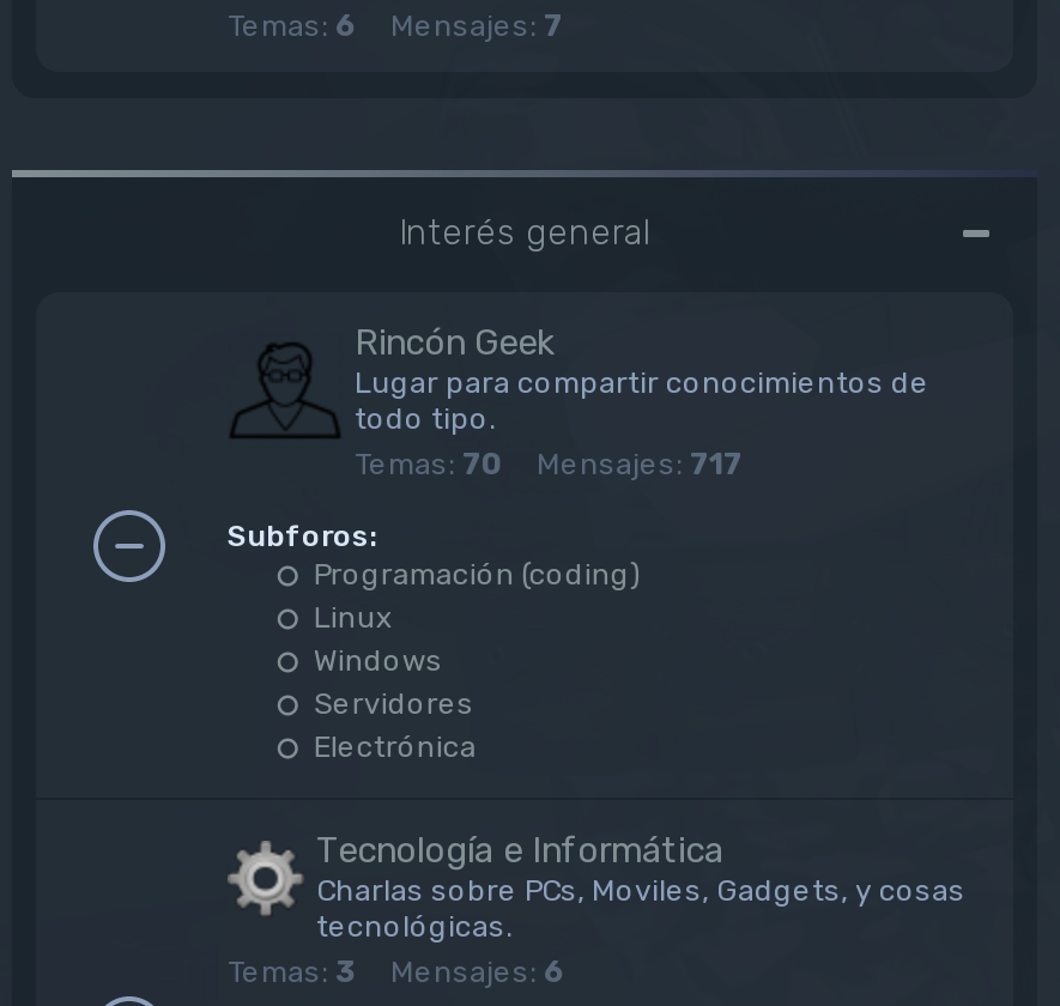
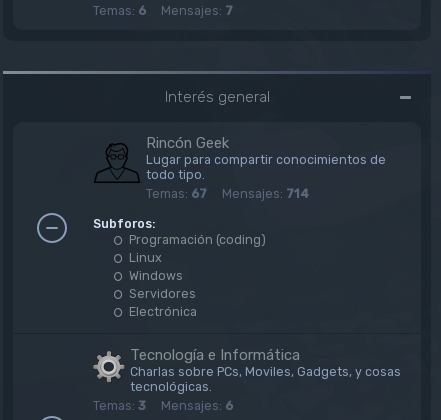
- Temas: 70 Mensajes: 717
+ Temas: 67 Mensajes: 714
